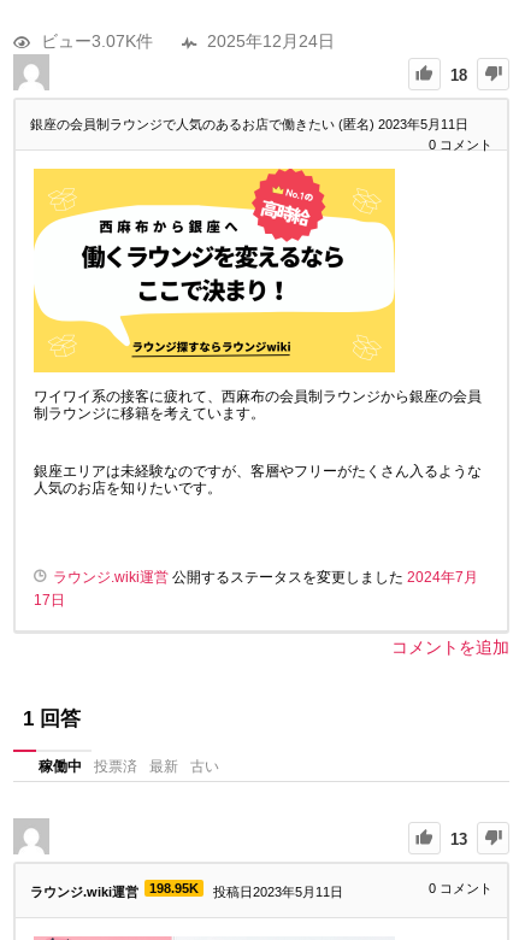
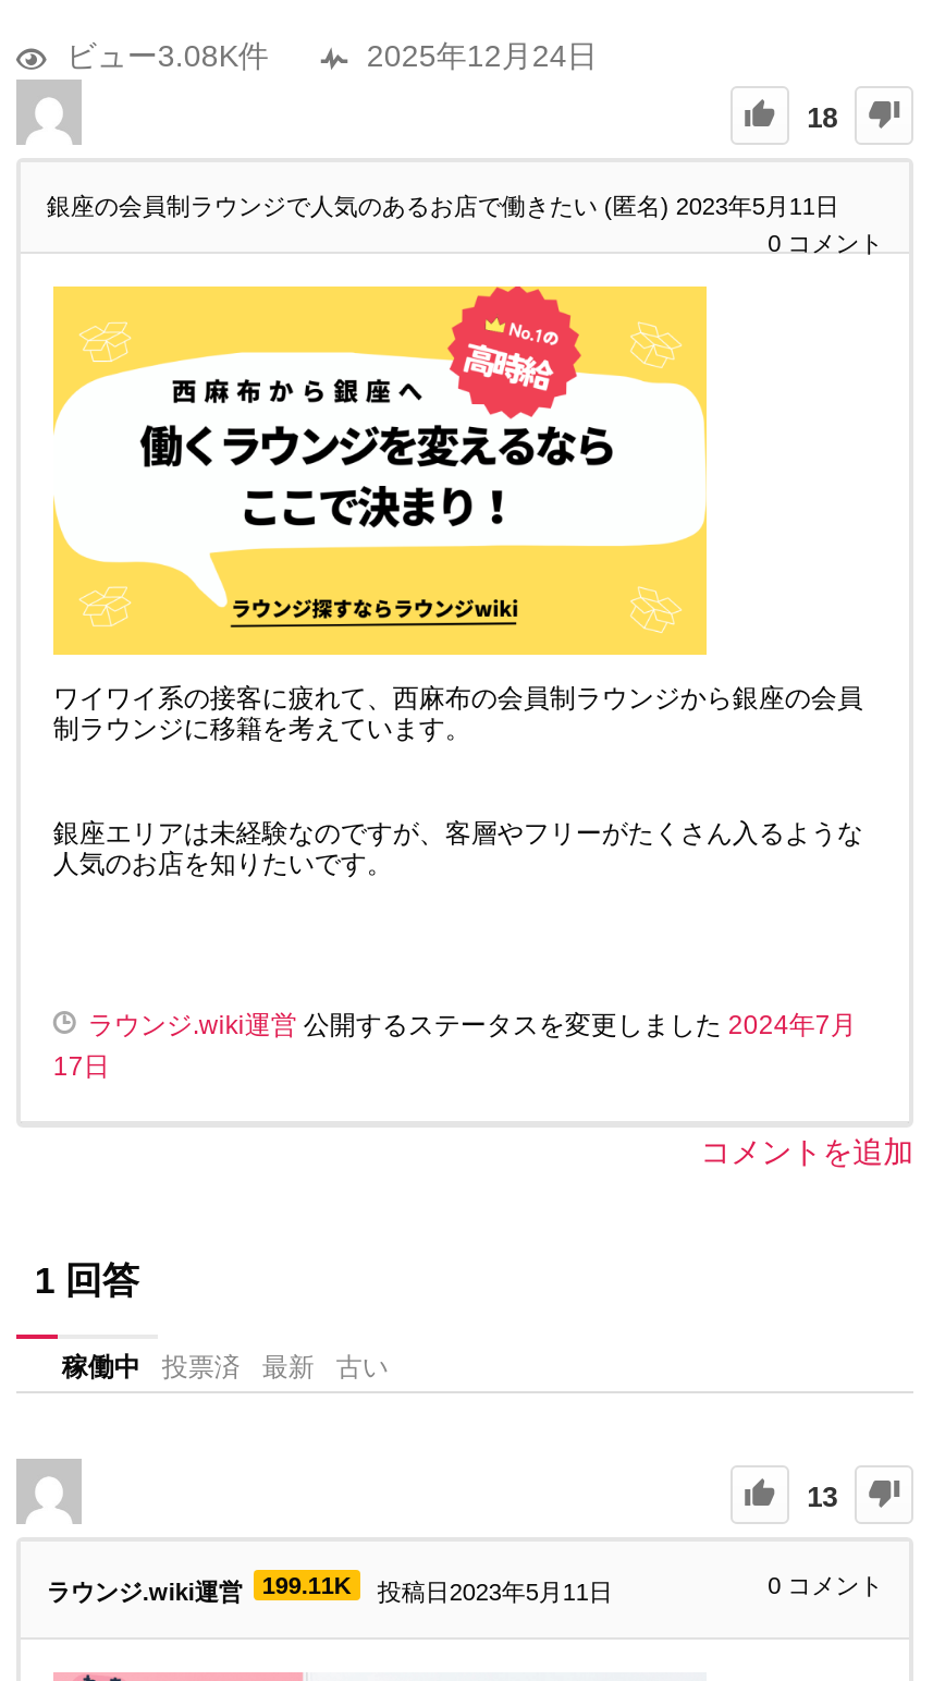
- ビュー3.07K件
+ ビュー3.08K件

- ラウンジ.wiki運営 198.95K 投稿日2023年5月11日
+ ラウンジ.wiki運営 199.11K 投稿日2023年5月11日
